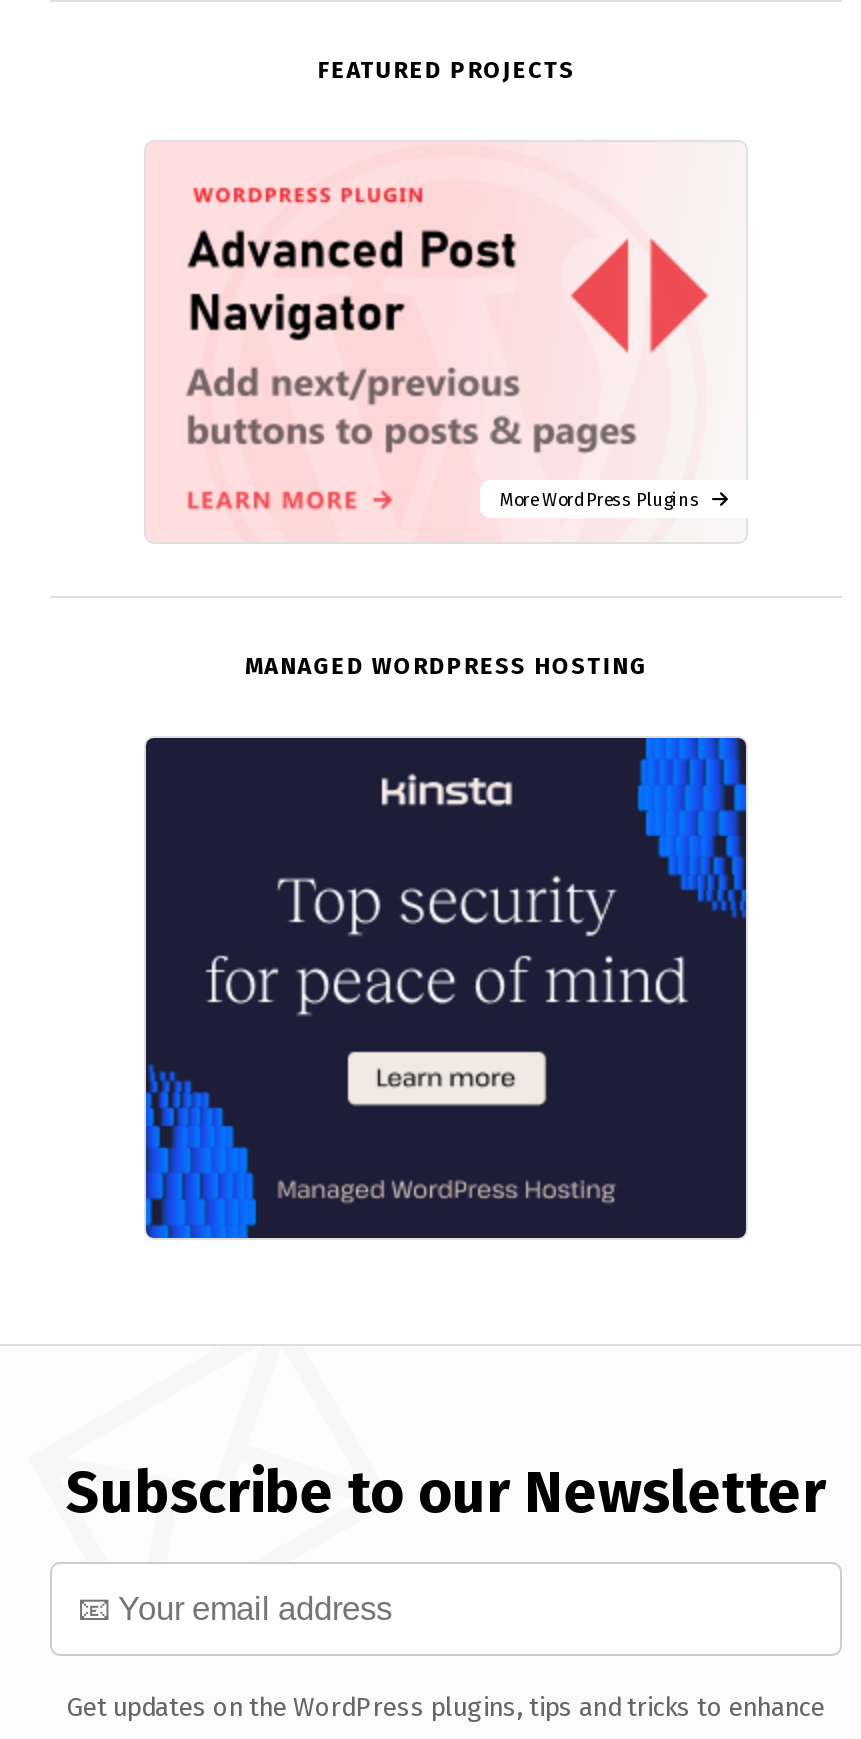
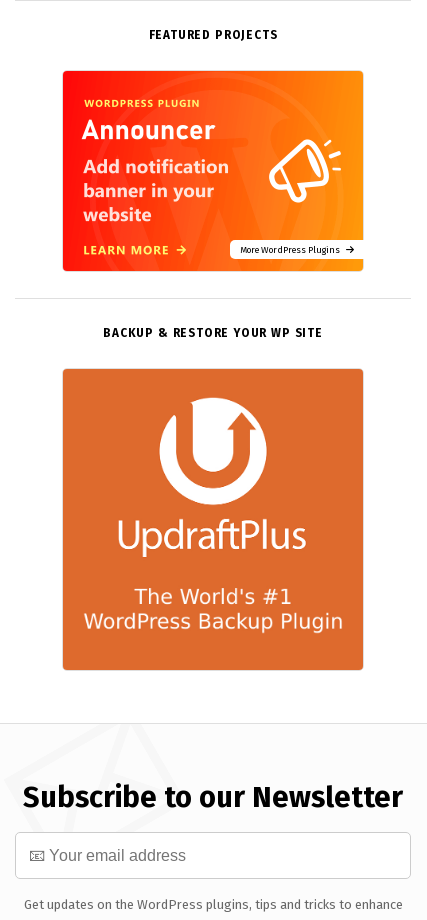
- [image]
+ [image]

- MANAGED WORDPRESS HOSTING
+ BACKUP & RESTORE YOUR WP SITE

- [image]
+ [image]
